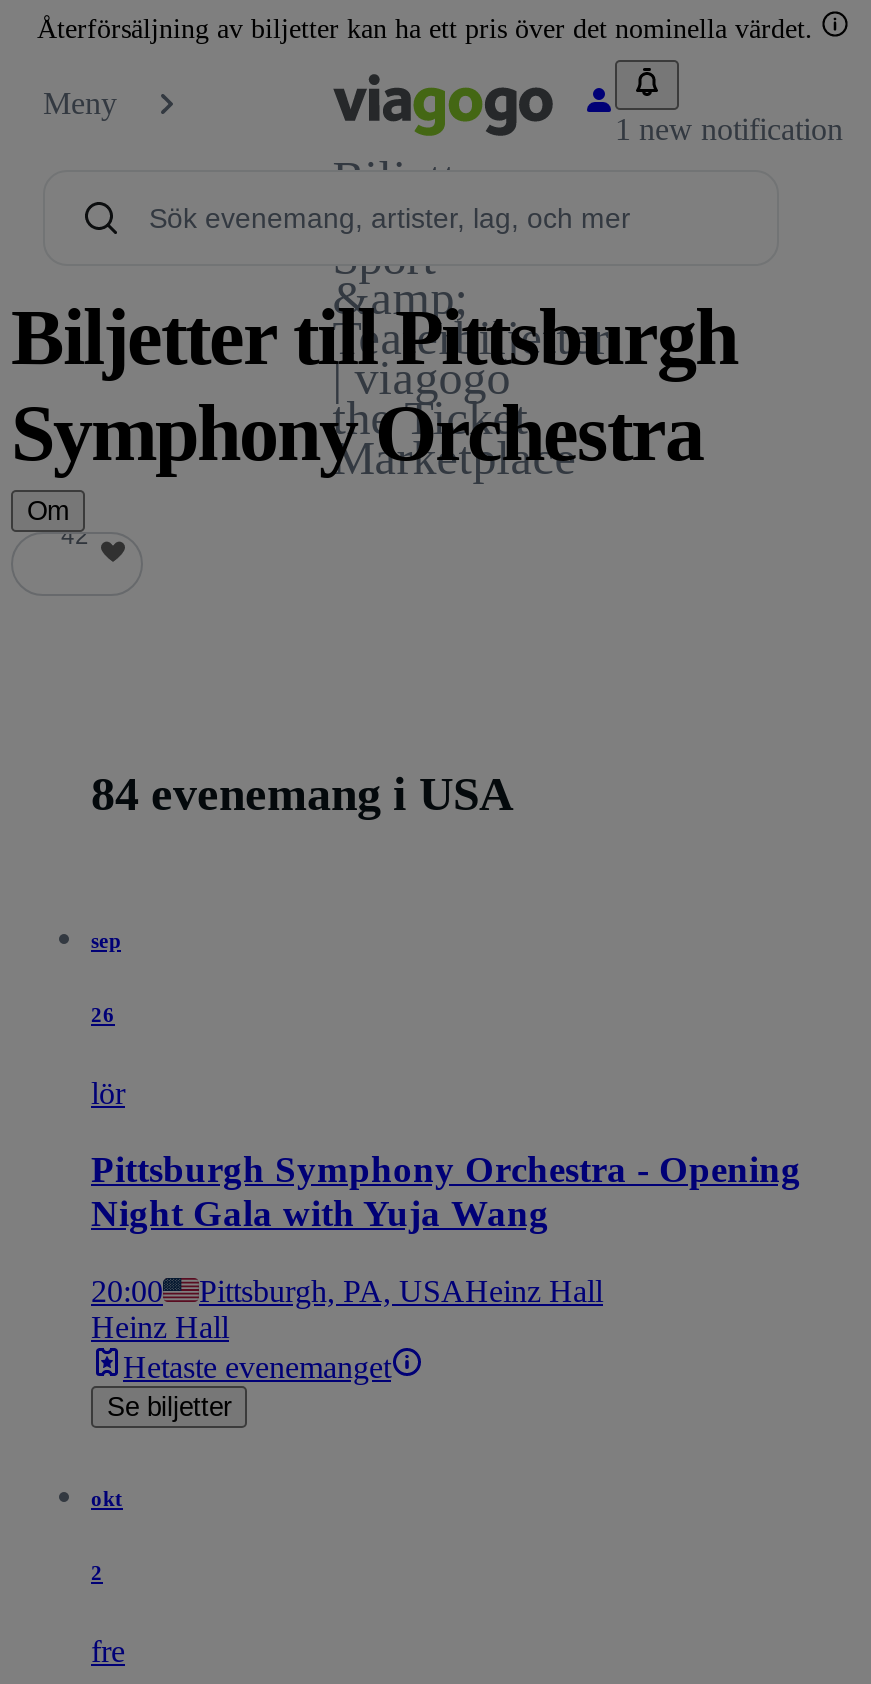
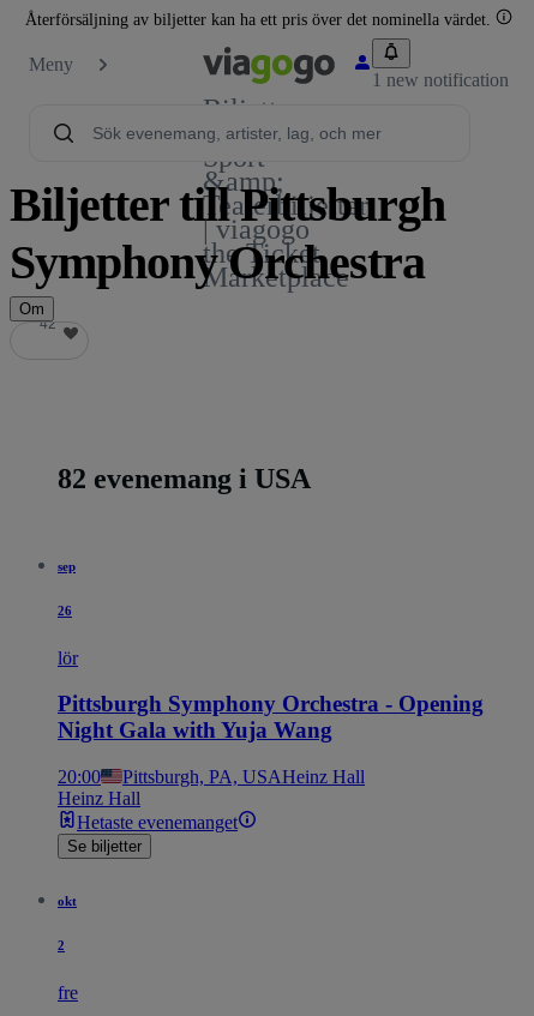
- 84 evenemang i USA
+ 82 evenemang i USA
